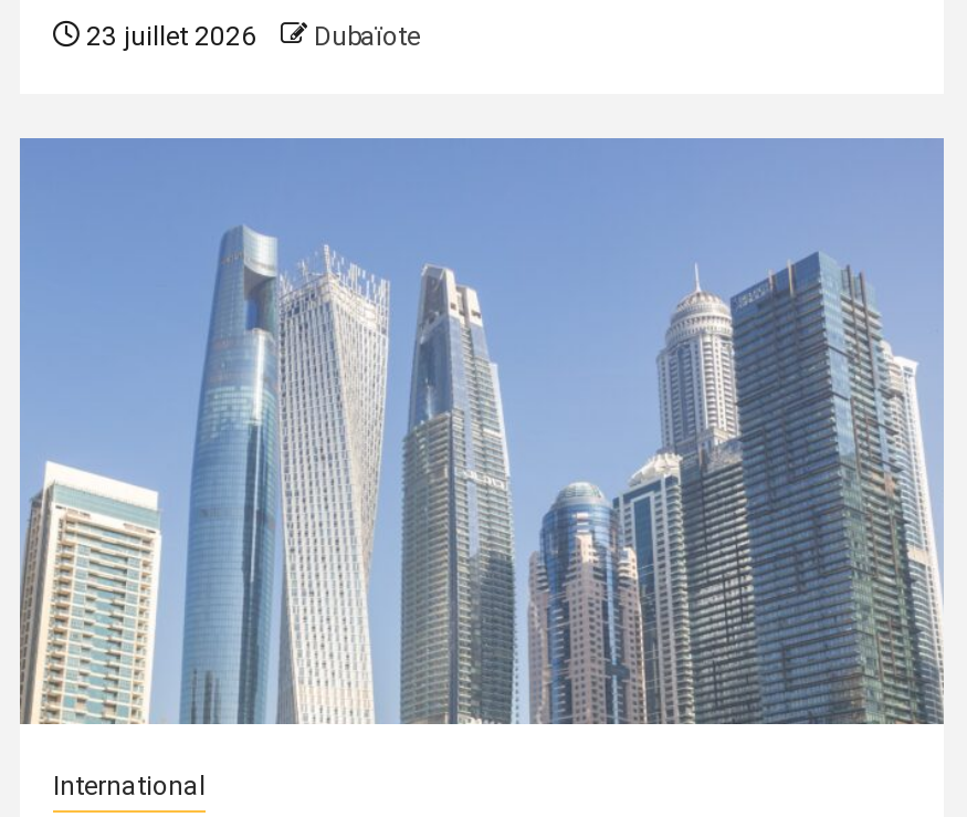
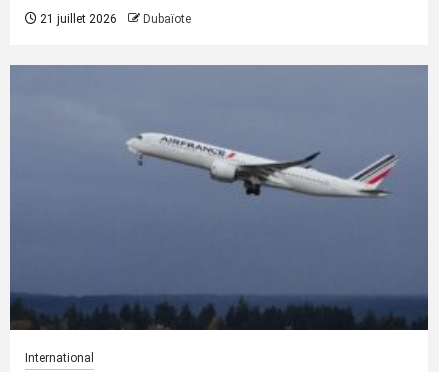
- 23 juillet 2026 Dubaïote
+ 21 juillet 2026 Dubaïote

- [image]
+ [image]
